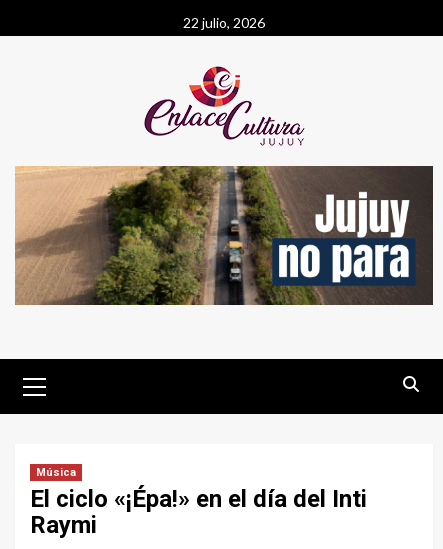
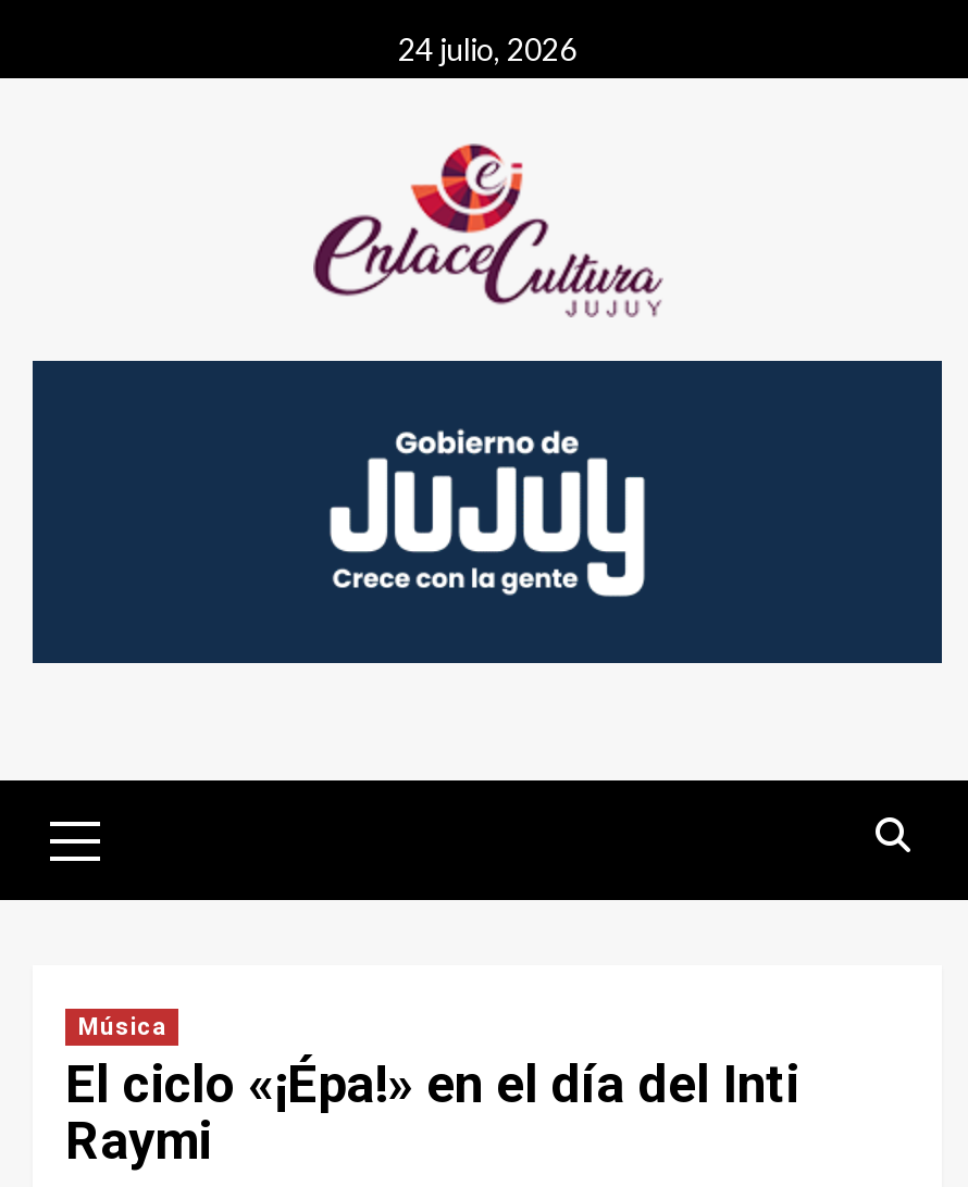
- 22 julio, 2026
+ 24 julio, 2026

- [image]
+ [image]
